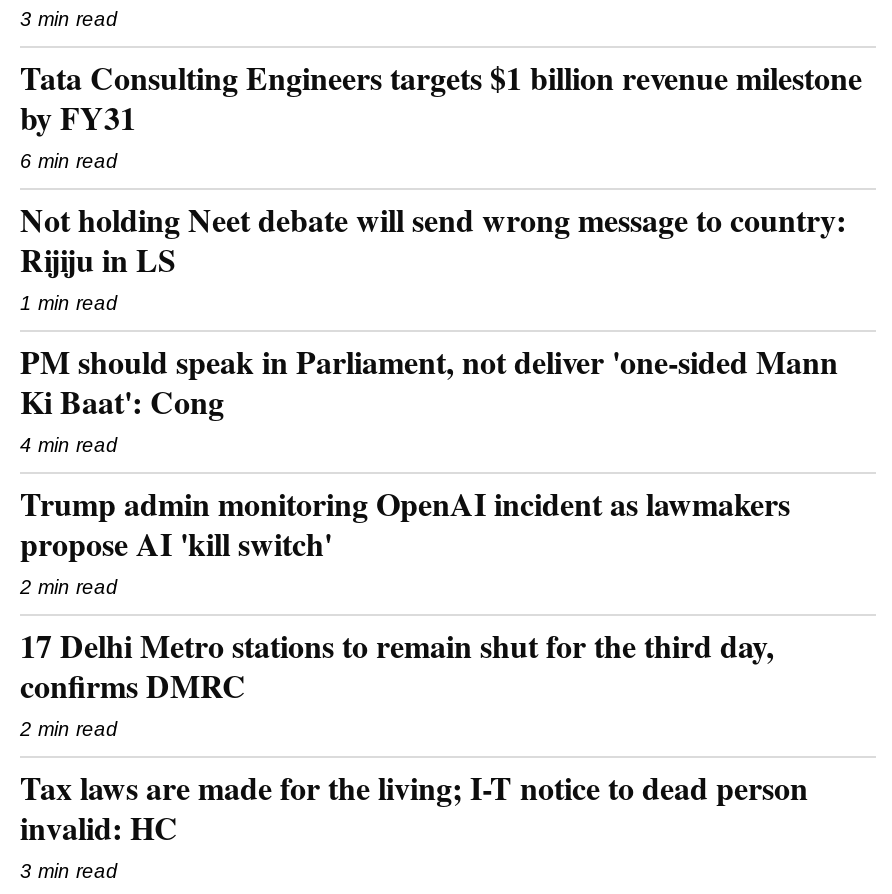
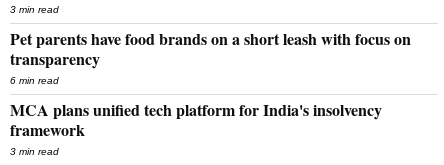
- Tata Consulting Engineers targets $1 billion revenue milestone
- by FY31
+ Pet parents have food brands on a short leash with focus on
+ transparency

- Not holding Neet debate will send wrong message to country:
- Rijiju in LS
- 1 min read
- PM should speak in Parliament, not deliver 'one-sided Mann
- Ki Baat': Cong
- 4 min read
- Trump admin monitoring OpenAI incident as lawmakers
- propose AI 'kill switch'
- 2 min read
- 17 Delhi Metro stations to remain shut for the third day,
- confirms DMRC
- 2 min read
- Tax laws are made for the living; I-T notice to dead person
- invalid: HC
+ MCA plans unified tech platform for India's insolvency
+ framework
